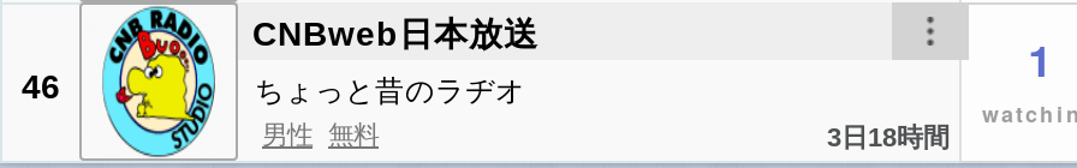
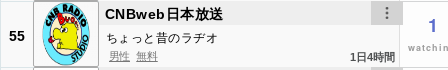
- 46
+ 55

- 3日18時間
+ 1日4時間
